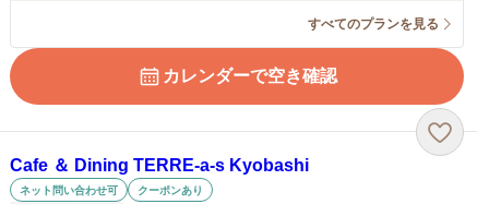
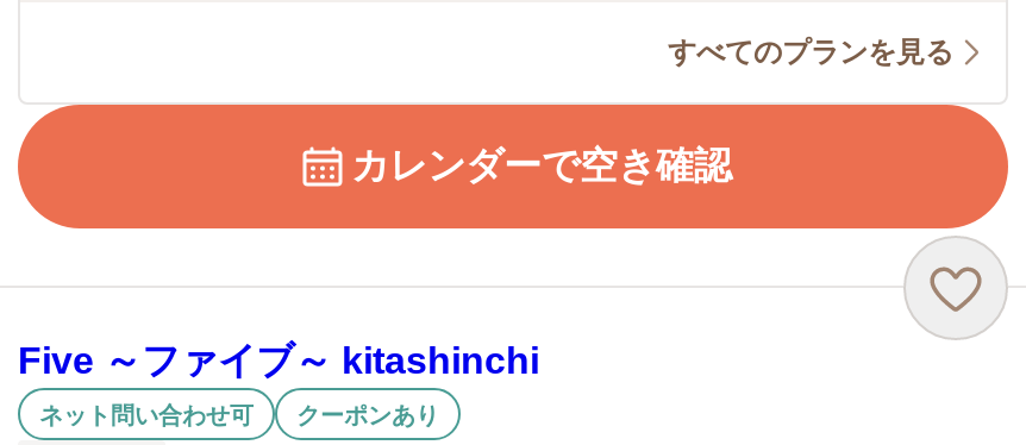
- Cafe ＆ Dining TERRE‐a‐s Kyobashi
+ Five ～ファイブ～ kitashinchi
